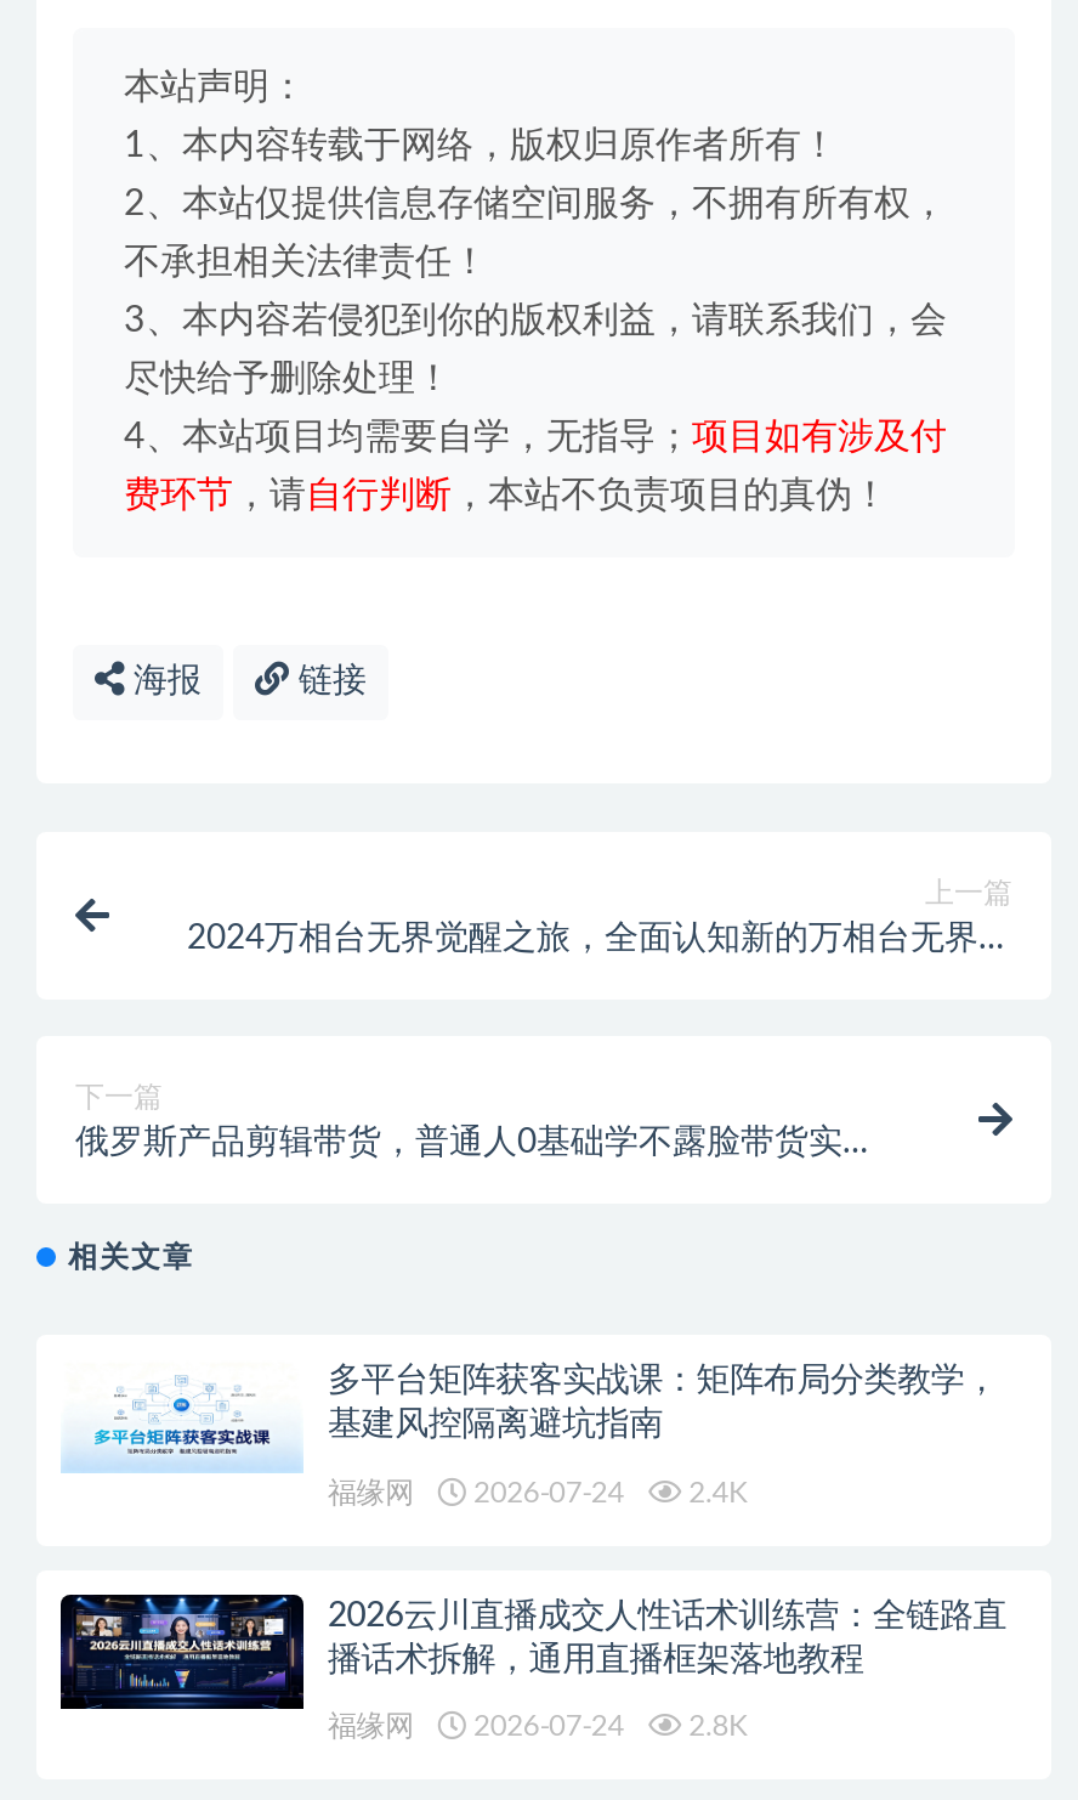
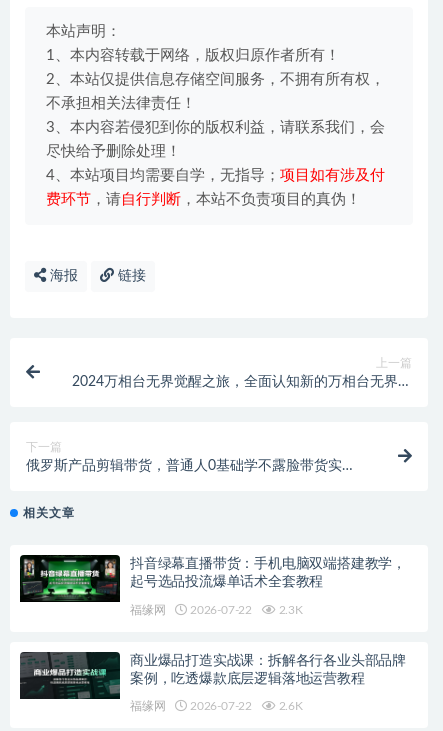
- [image]
- 多平台矩阵获客实战课：矩阵布局分类教学，
- 基建风控隔离避坑指南
+ [image]
+ 抖音绿幕直播带货：手机电脑双端搭建教学，
+ 起号选品投流爆单话术全套教程

- 2026-07-24
- 2.4K
+ 2026-07-22
+ 2.3K

- [image]
- 2026云川直播成交人性话术训练营：全链路直
- 播话术拆解，通用直播框架落地教程
+ [image]
+ 商业爆品打造实战课：拆解各行各业头部品牌
+ 案例，吃透爆款底层逻辑落地运营教程

- 2026-07-24
- 2.8K
+ 2026-07-22
+ 2.6K
